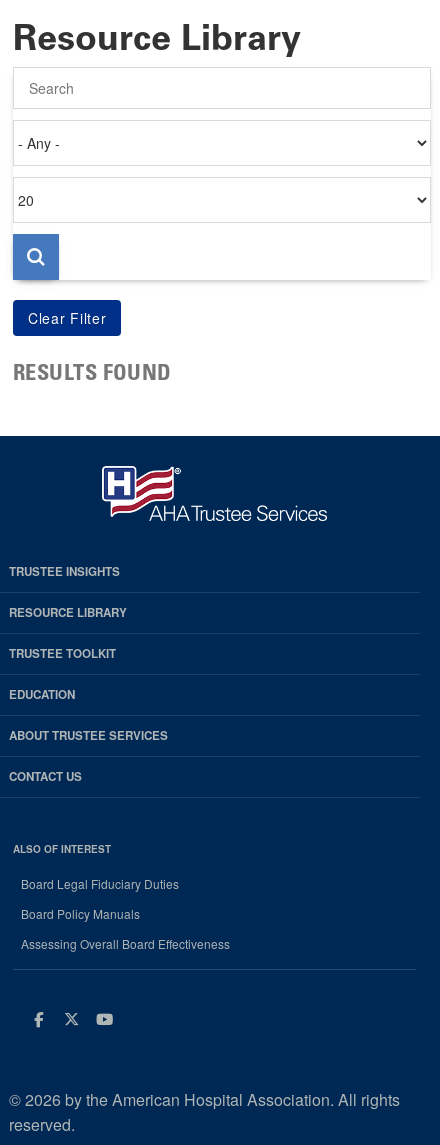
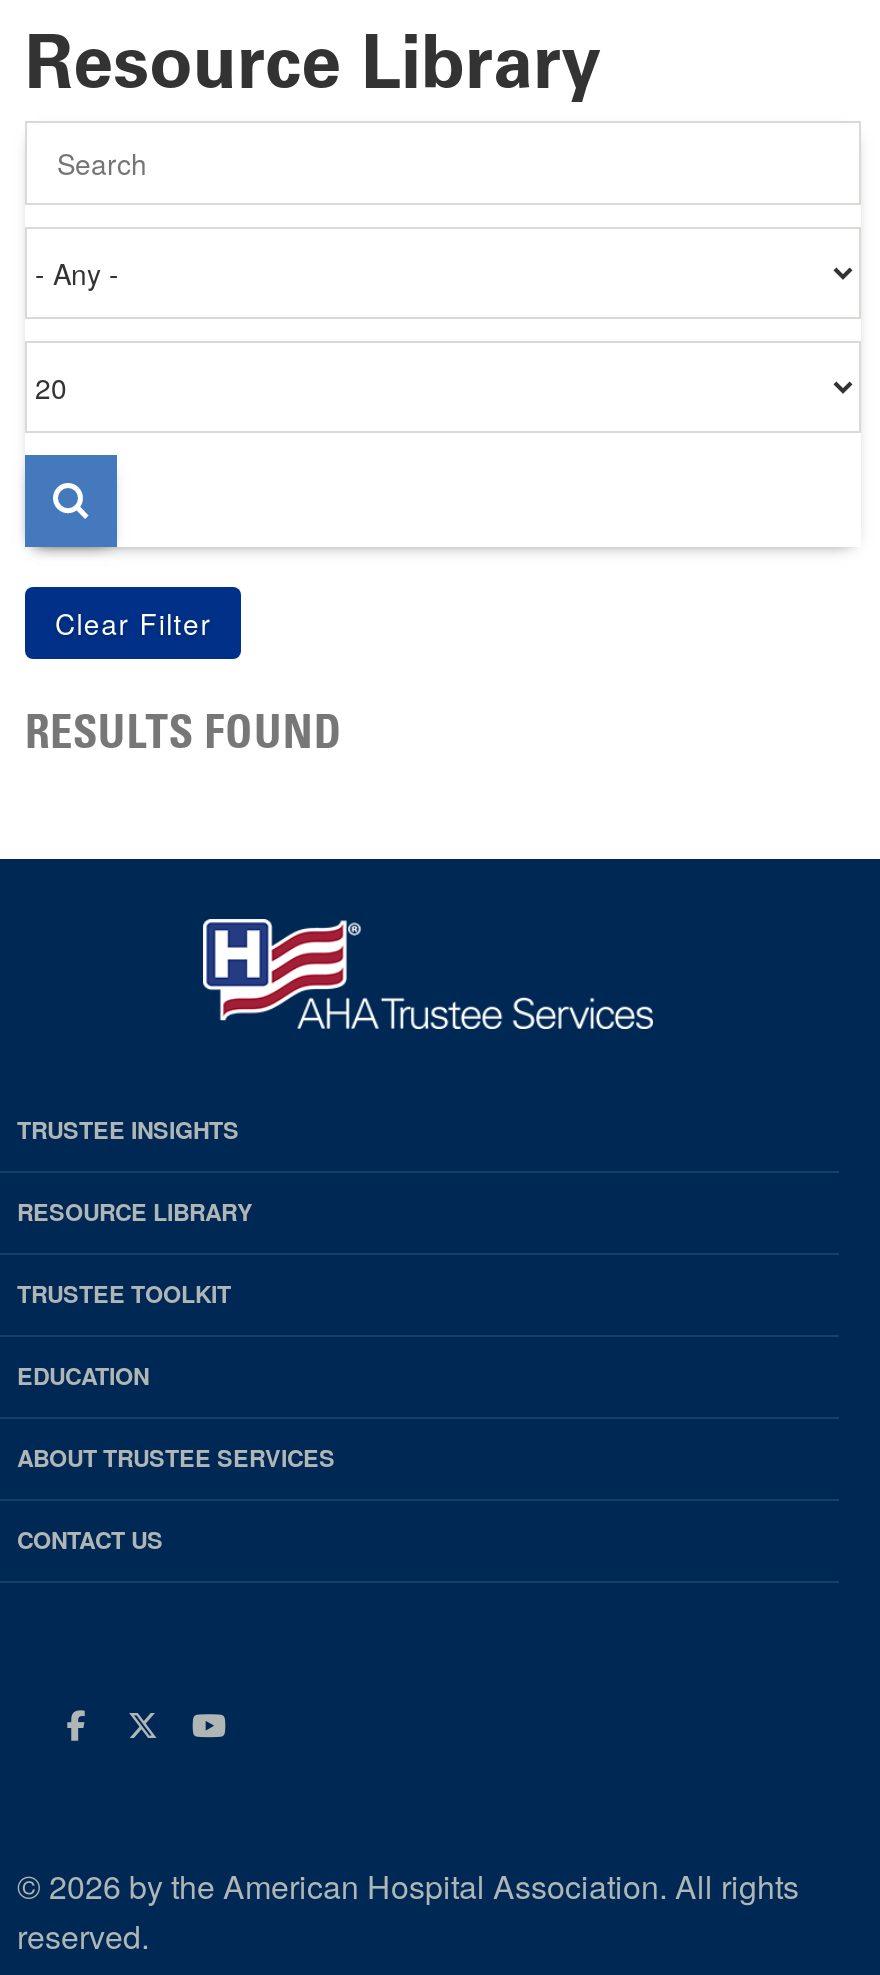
- ALSO OF INTEREST
- Board Legal Fiduciary Duties
- Board Policy Manuals
- Assessing Overall Board Effectiveness
